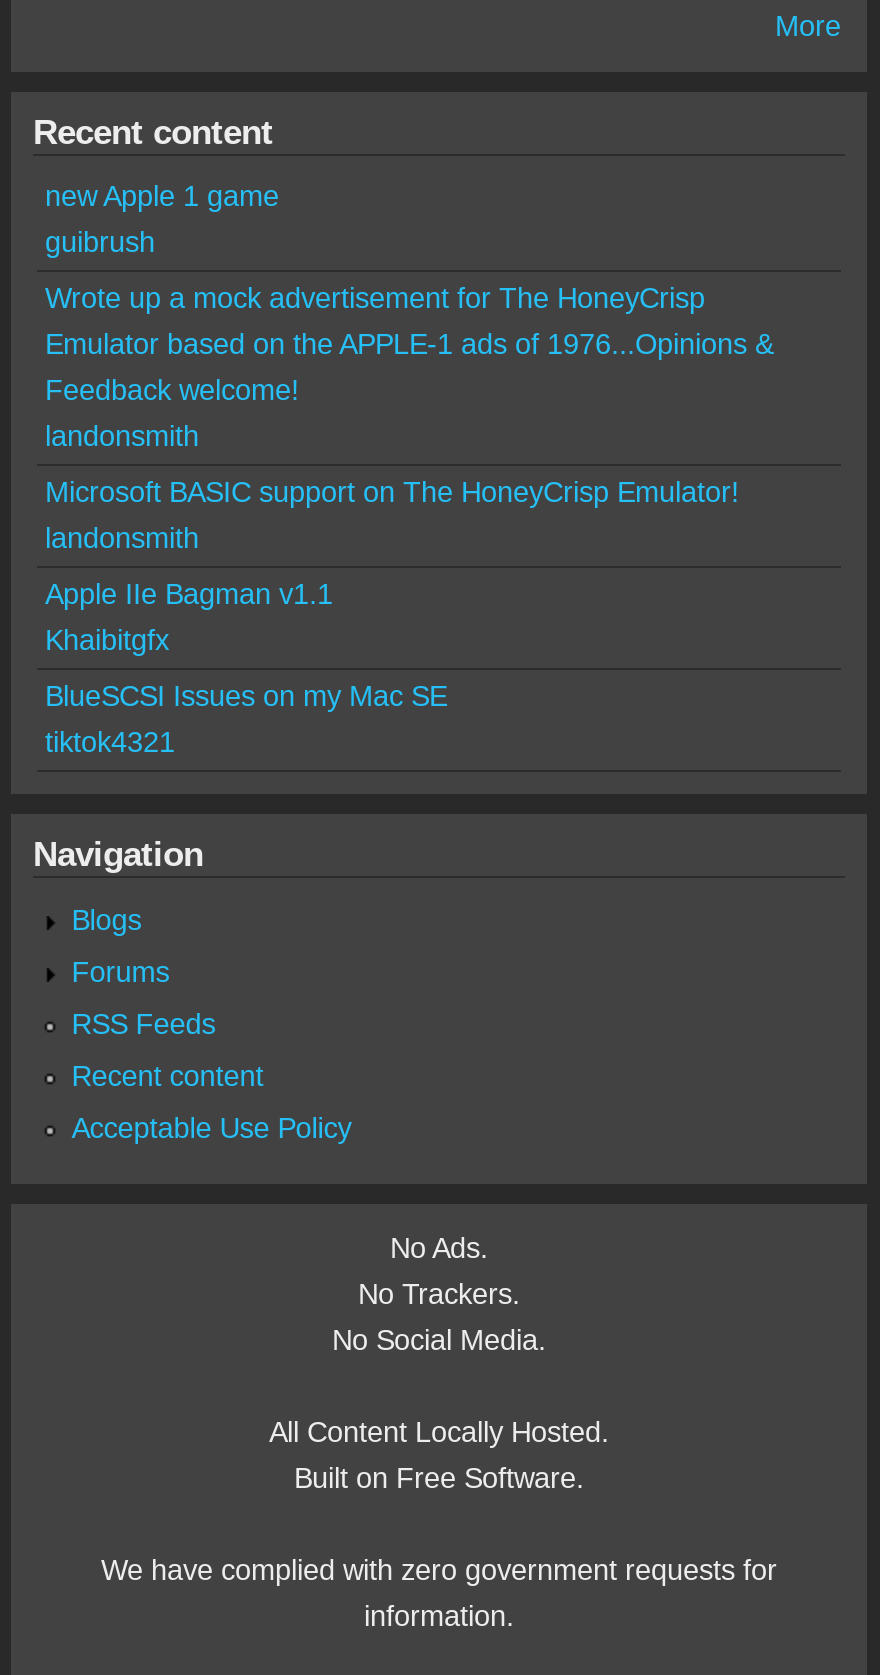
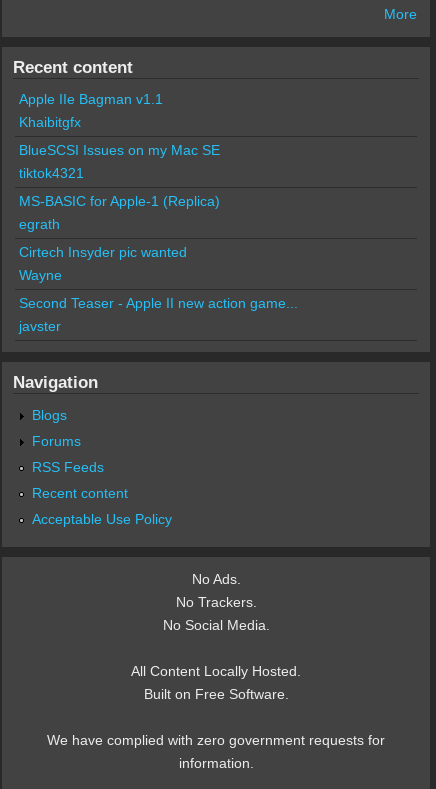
- new Apple 1 game
- guibrush
- Wrote up a mock advertisement for The HoneyCrisp
- Emulator based on the APPLE-1 ads of 1976...Opinions &
- Feedback welcome!
- landonsmith
- Microsoft BASIC support on The HoneyCrisp Emulator!
- landonsmith

moved up: Apple IIe Bagman v1.1 | Khaibitgfx | BlueSCSI Issues on my Mac SE | tiktok4321

+ MS-BASIC for Apple-1 (Replica)
+ egrath
+ Cirtech Insyder pic wanted
+ Wayne
+ Second Teaser - Apple II new action game...
+ javster
